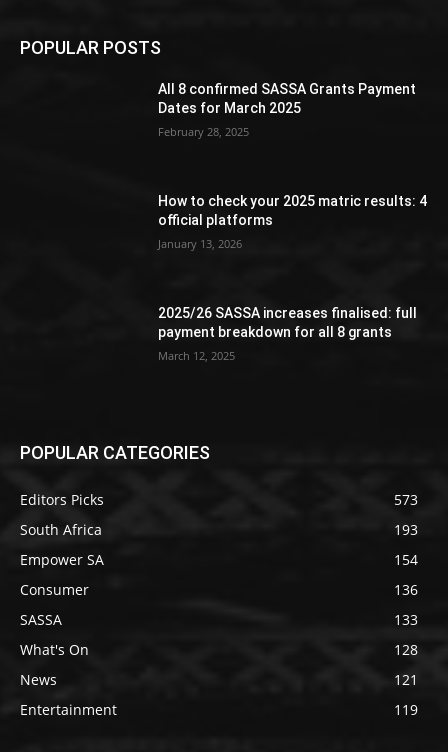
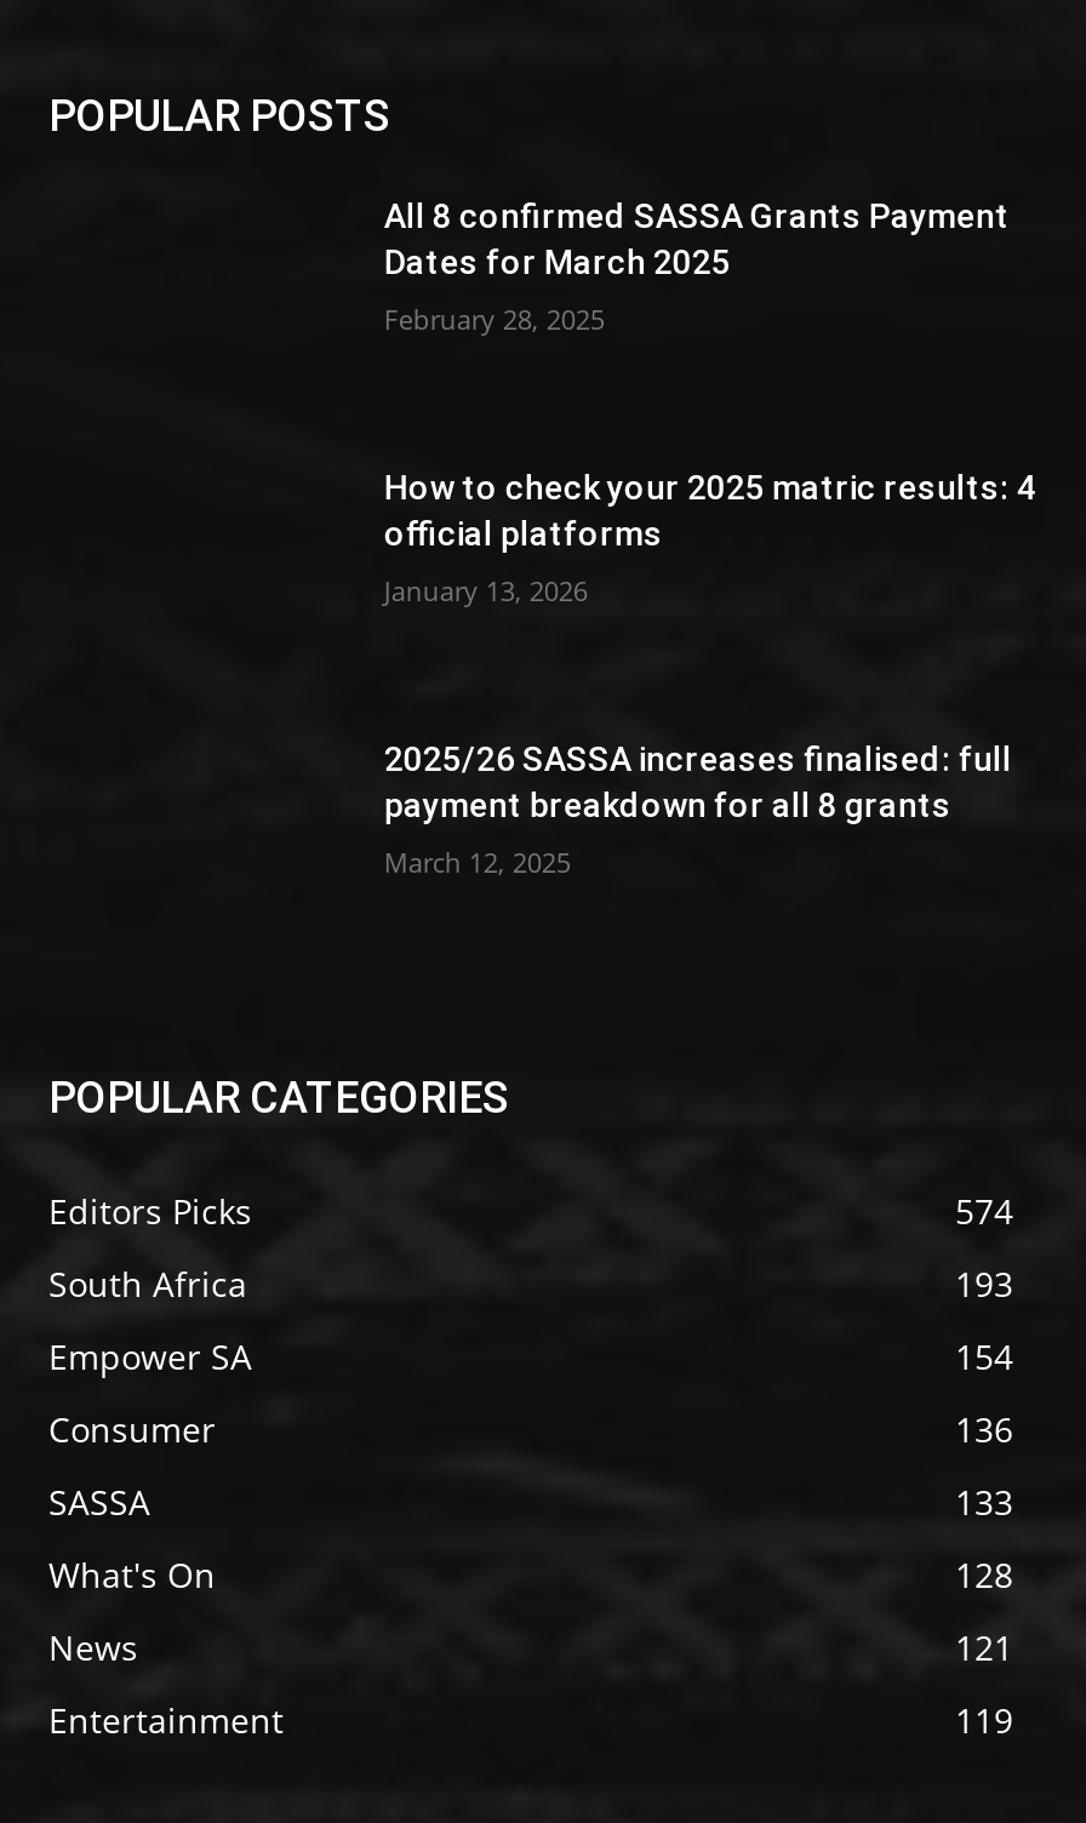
- 573
+ 574
